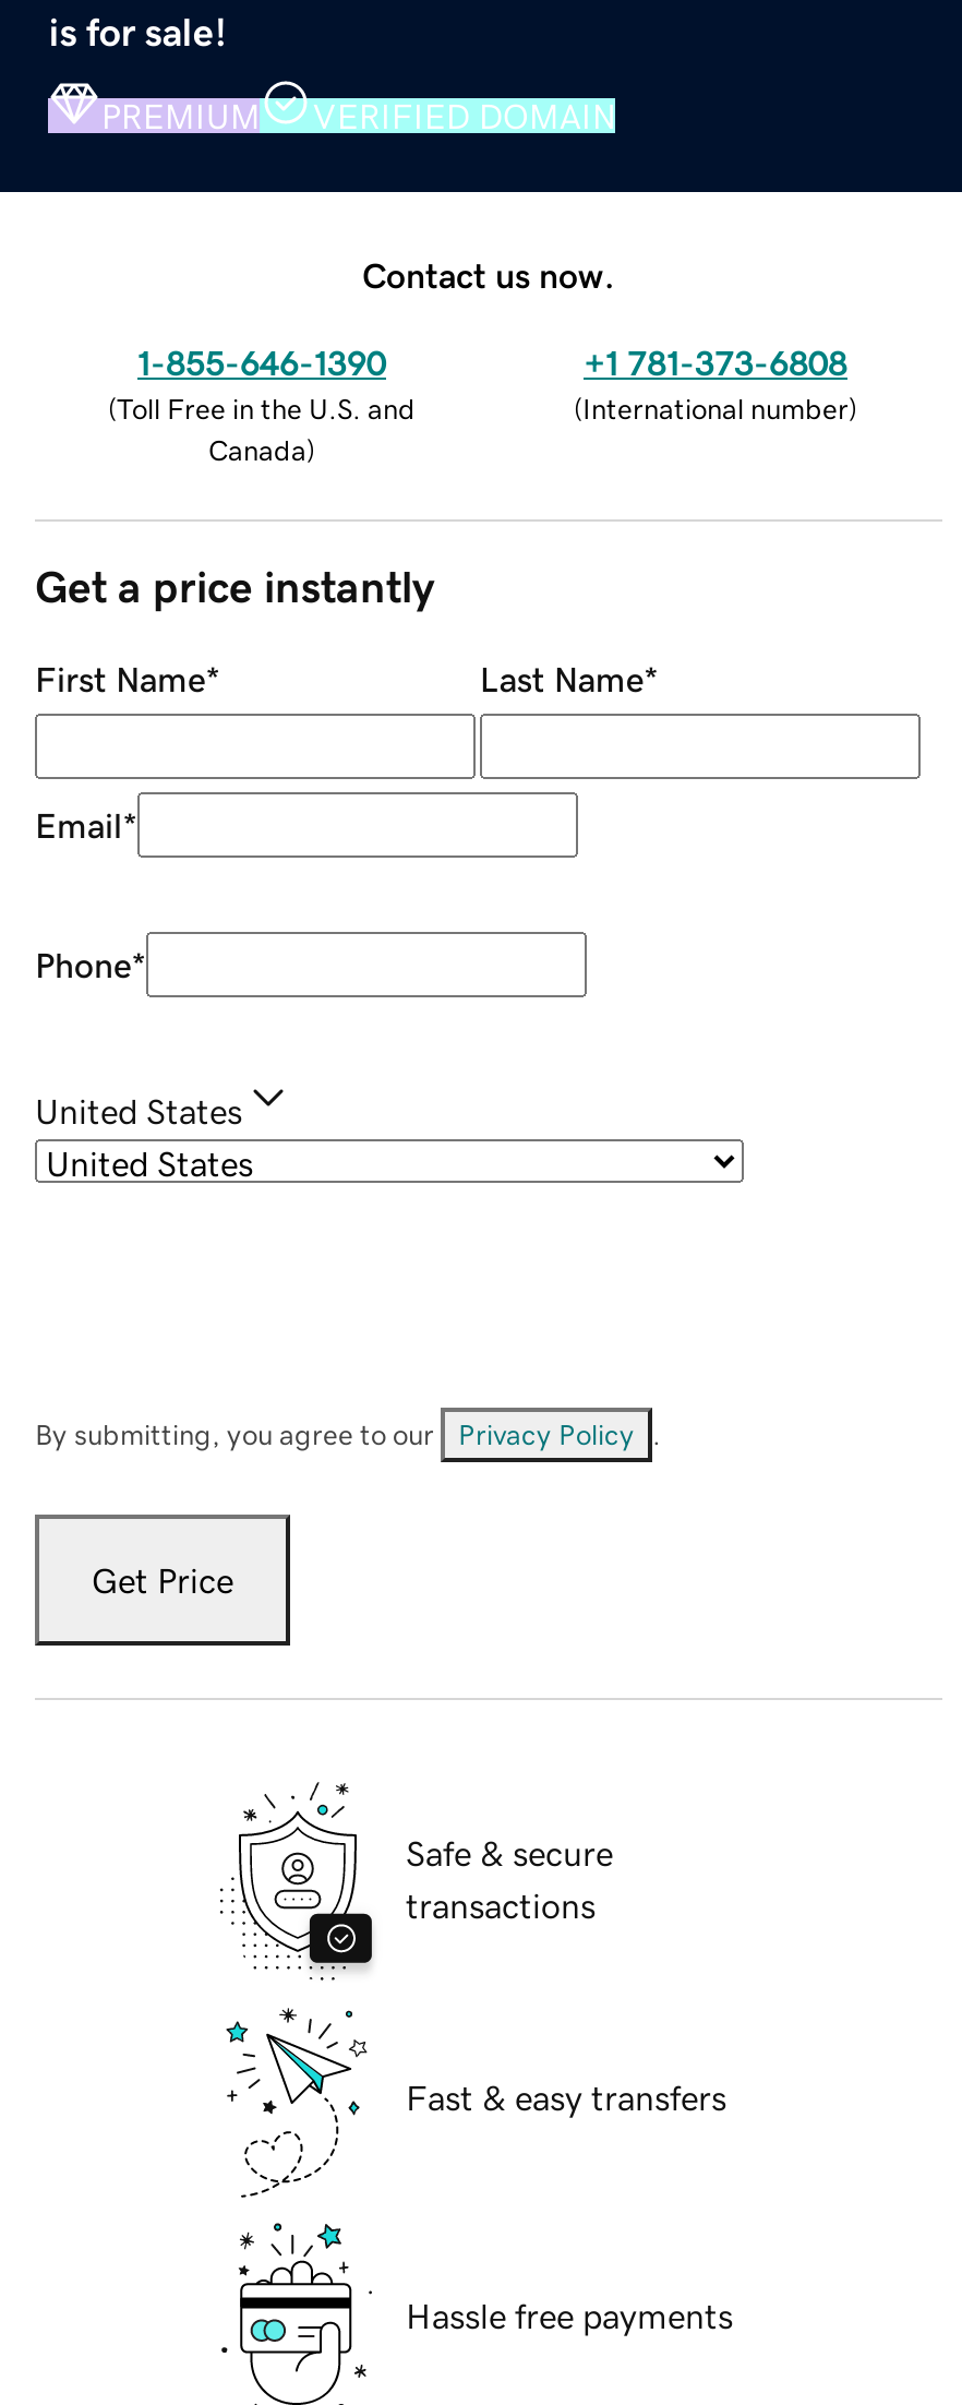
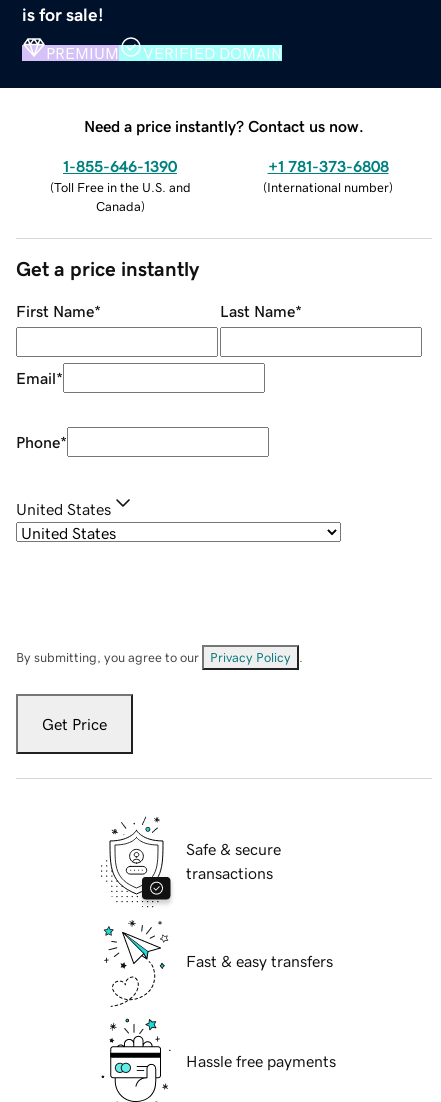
- Contact us now.
+ Need a price instantly? Contact us now.
